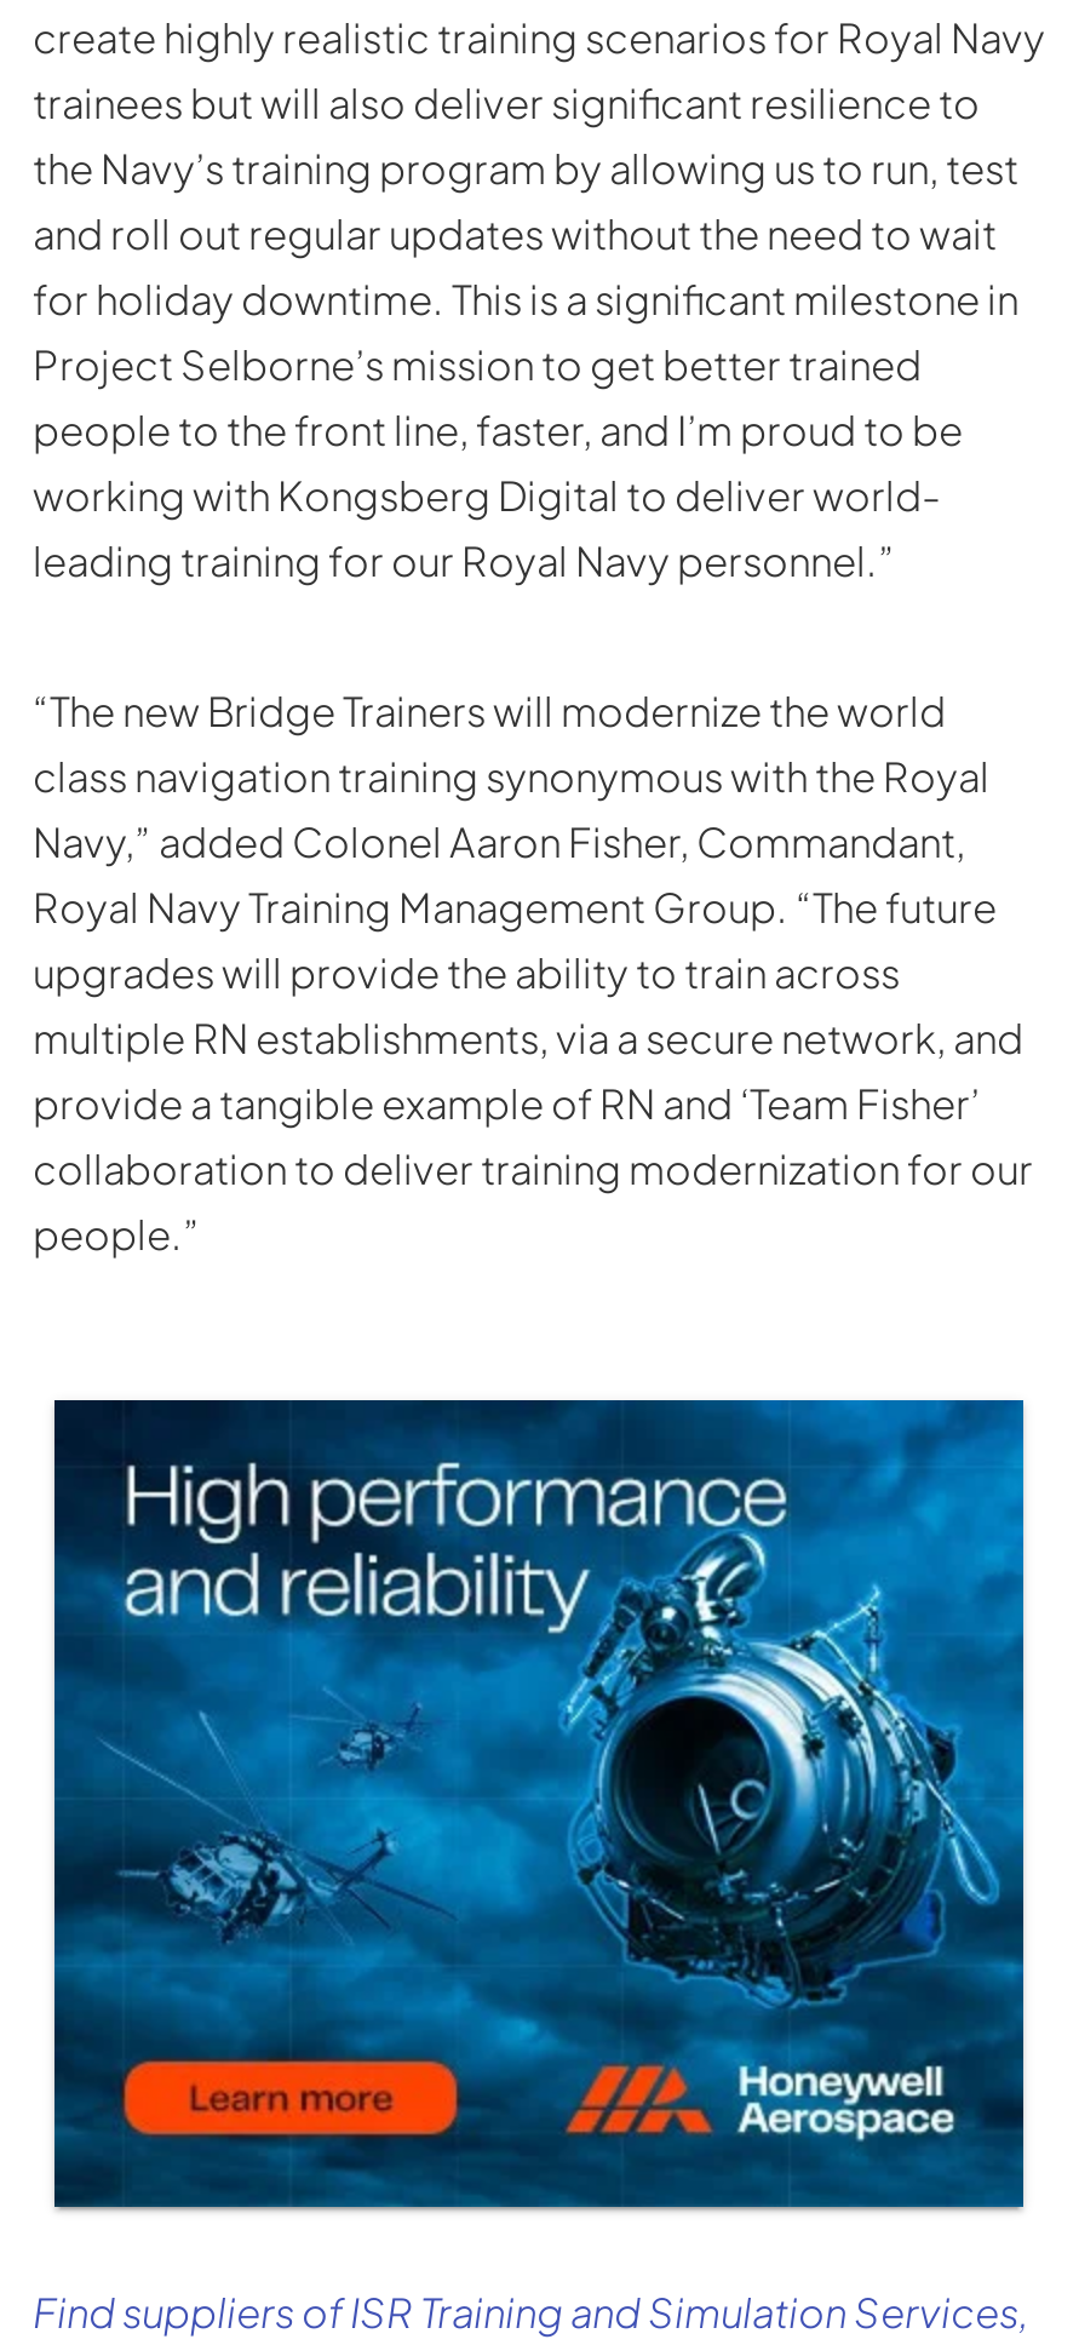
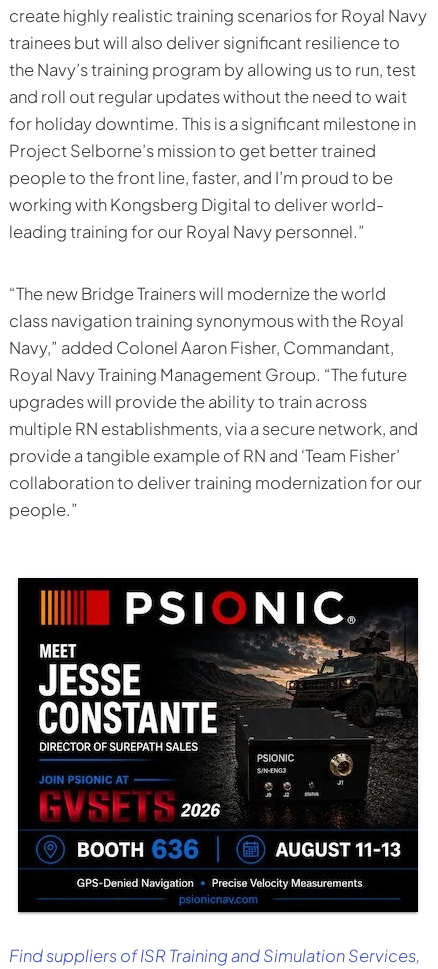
- [image]
+ [image]
